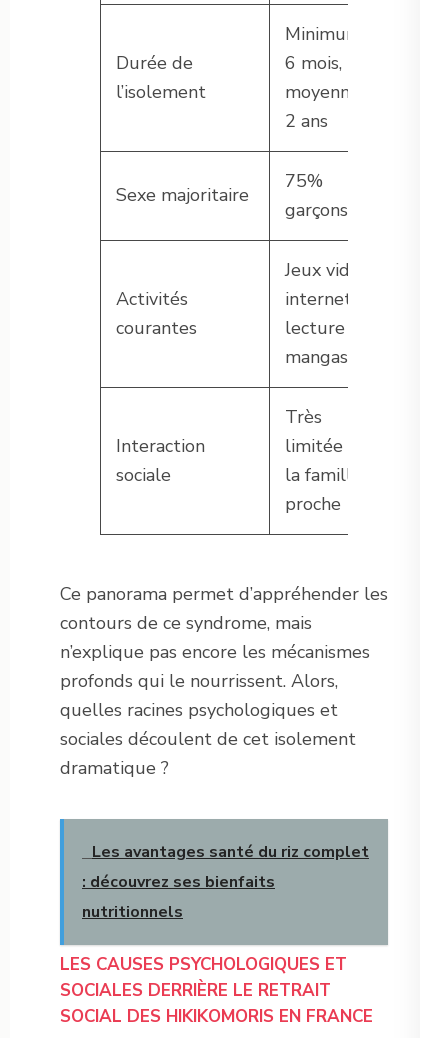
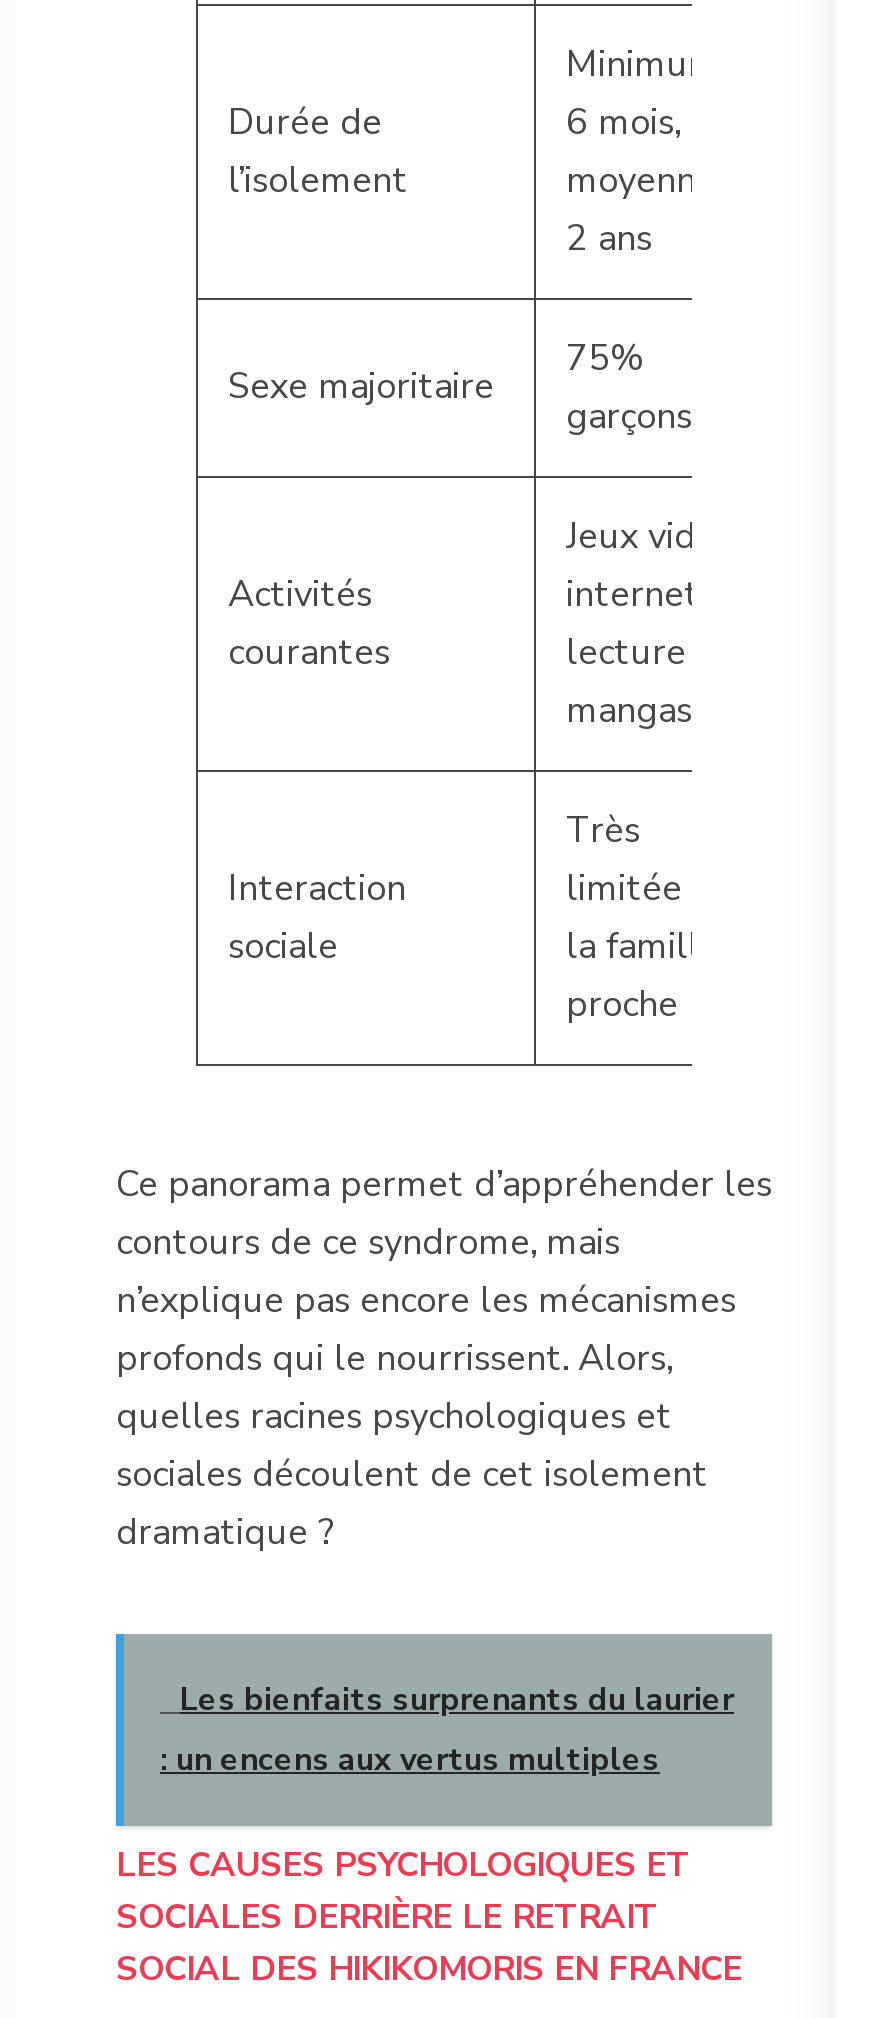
- Les avantages santé du riz complet
- : découvrez ses bienfaits
- nutritionnels
+ Les bienfaits surprenants du laurier
+ : un encens aux vertus multiples
